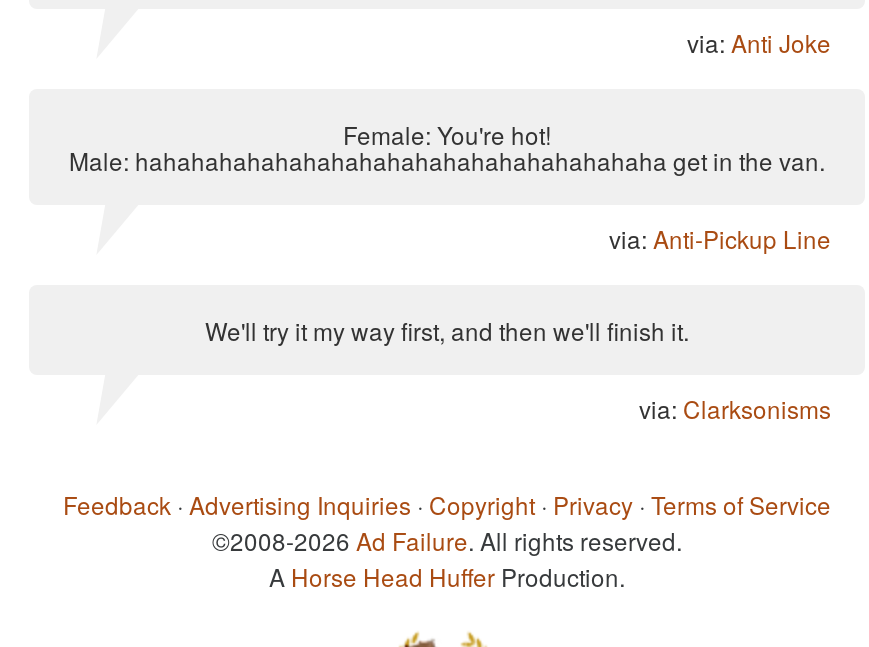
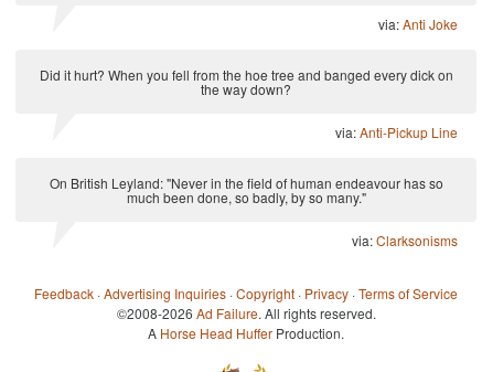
- Female: You're hot!
- Male: hahahahahahahahahahahahahahahahahahaha get in the van.
+ Did it hurt? When you fell from the hoe tree and banged every dick on
+ the way down?

- We'll try it my way first, and then we'll finish it.
+ On British Leyland: "Never in the field of human endeavour has so
+ much been done, so badly, by so many."
